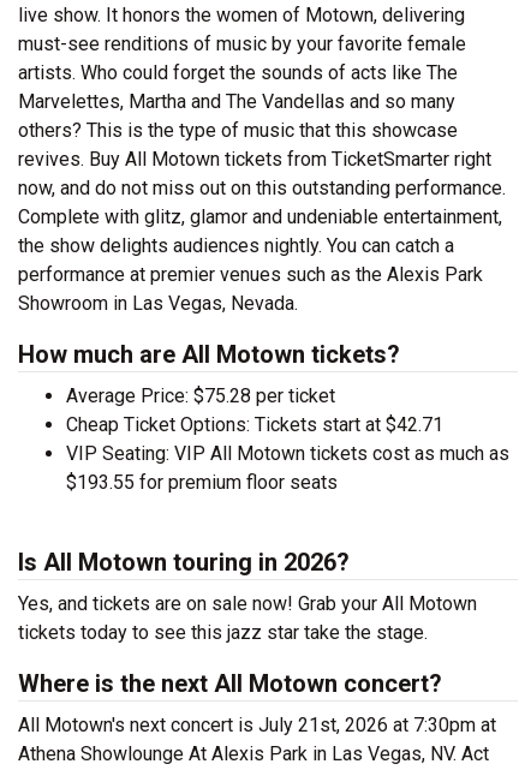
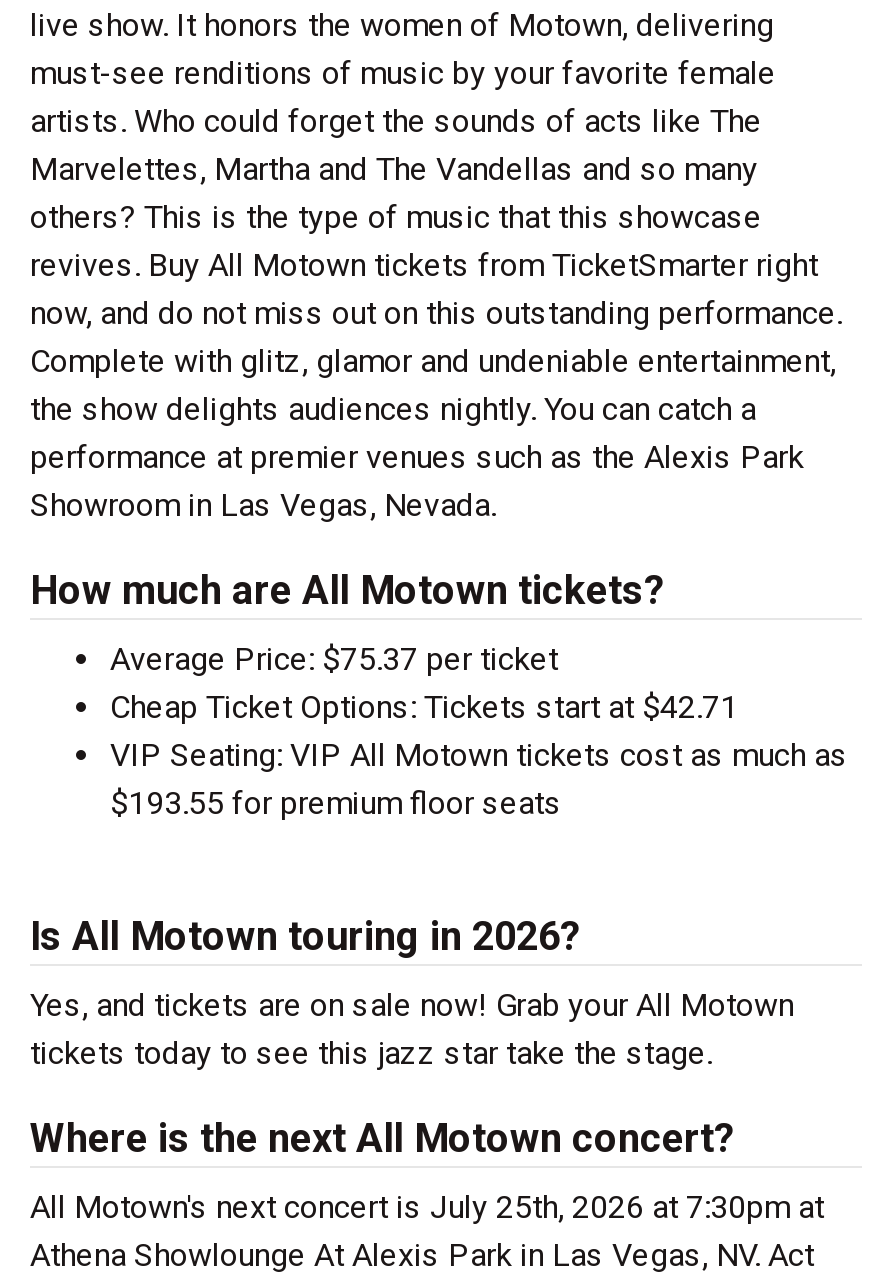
- Average Price: $75.28 per ticket
+ Average Price: $75.37 per ticket

- All Motown's next concert is July 21st, 2026 at 7:30pm at
+ All Motown's next concert is July 25th, 2026 at 7:30pm at
